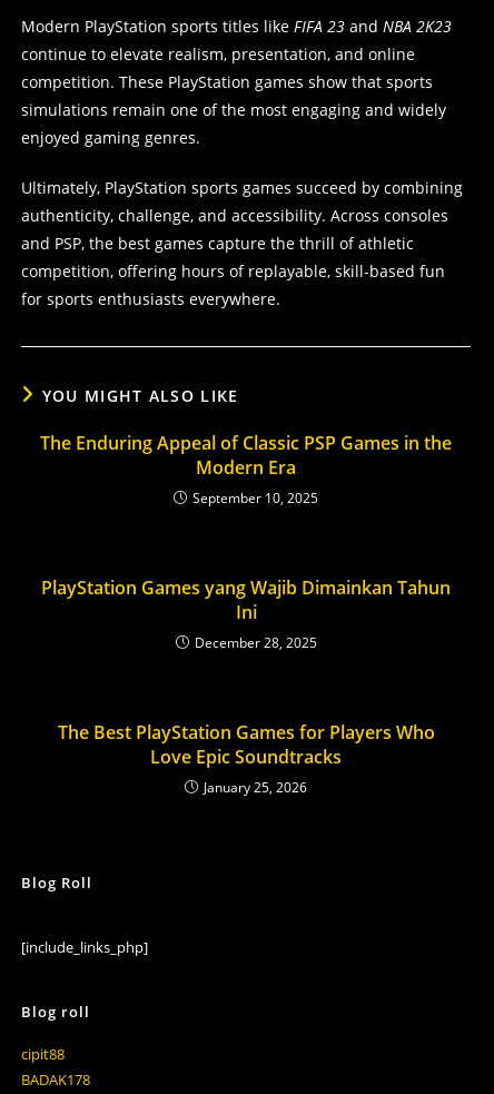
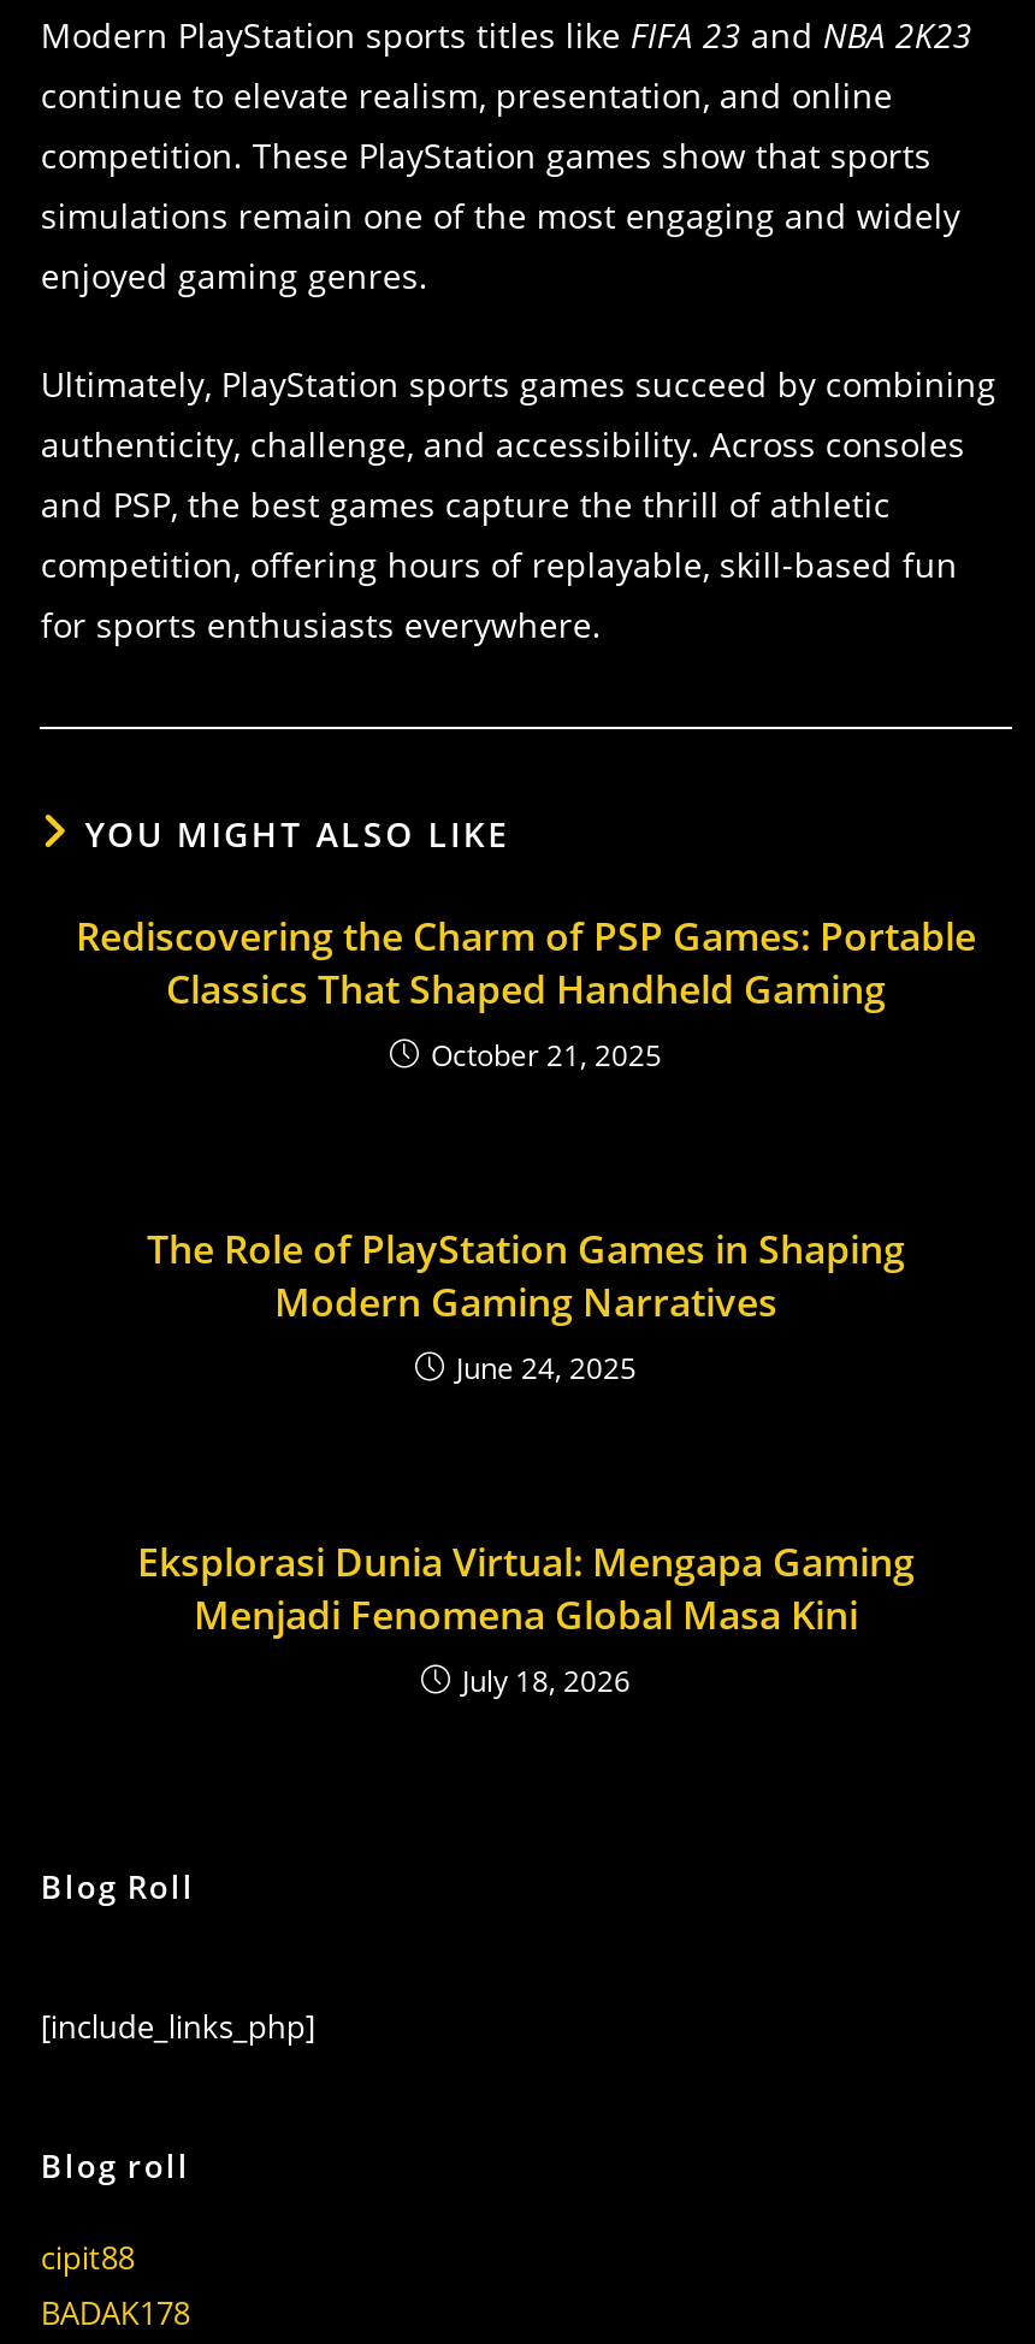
- The Enduring Appeal of Classic PSP Games in the
- Modern Era
- September 10, 2025
+ Rediscovering the Charm of PSP Games: Portable
+ Classics That Shaped Handheld Gaming
+ October 21, 2025

- PlayStation Games yang Wajib Dimainkan Tahun
- Ini
- December 28, 2025
+ The Role of PlayStation Games in Shaping
+ Modern Gaming Narratives
+ June 24, 2025

- The Best PlayStation Games for Players Who
- Love Epic Soundtracks
- January 25, 2026
+ Eksplorasi Dunia Virtual: Mengapa Gaming
+ Menjadi Fenomena Global Masa Kini
+ July 18, 2026
